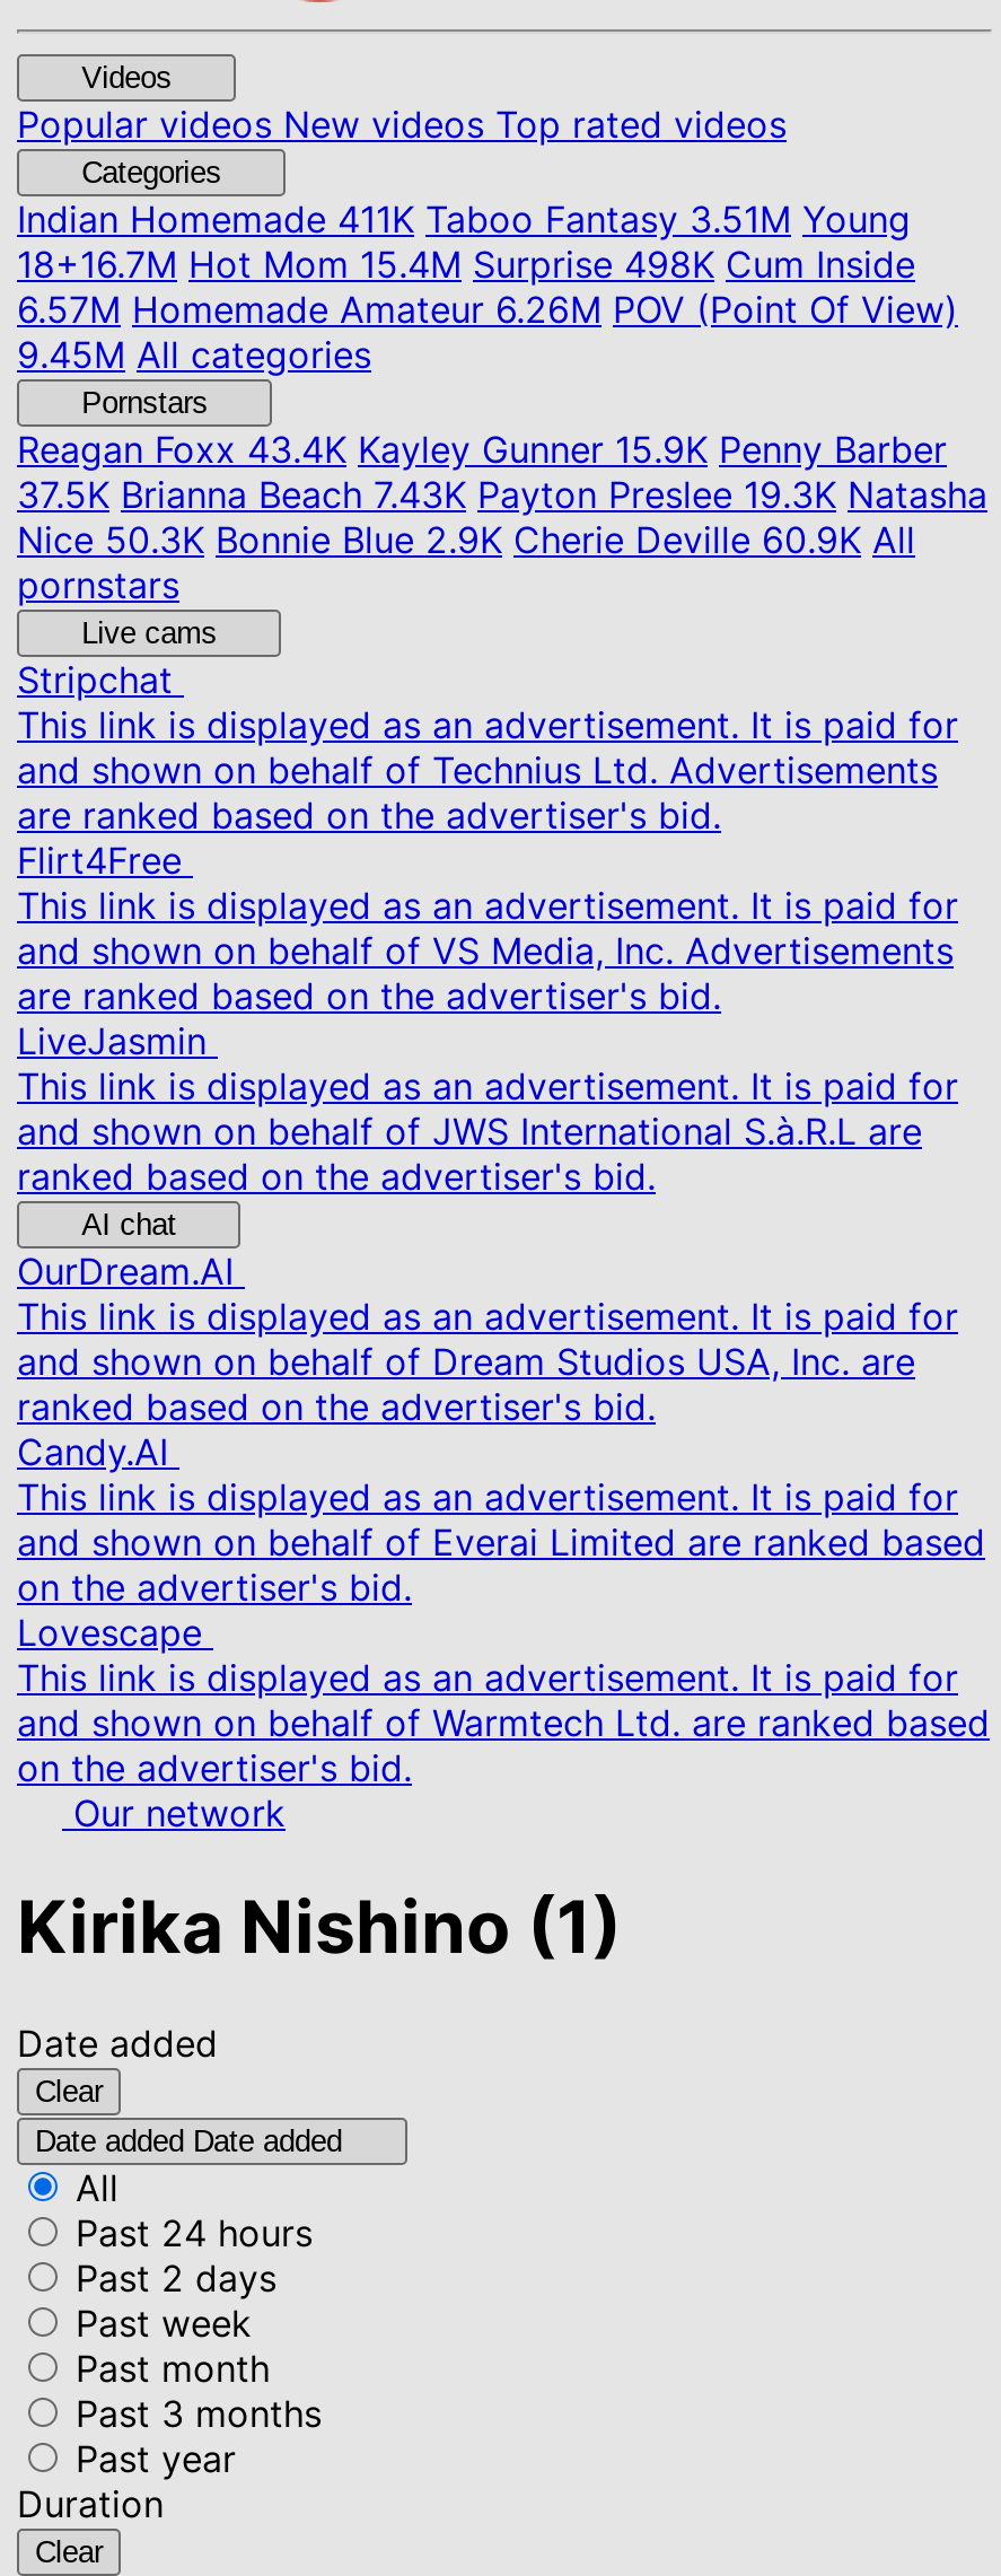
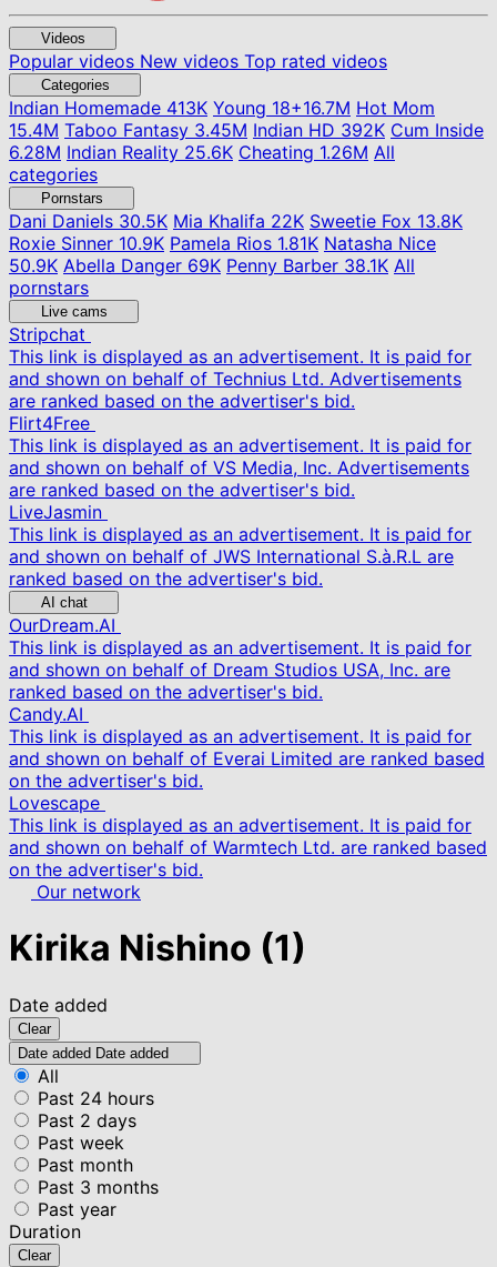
- Indian Homemade 411K Taboo Fantasy 3.51M Young
- 18+16.7M Hot Mom 15.4M Surprise 498K Cum Inside
- 6.57M Homemade Amateur 6.26M POV (Point Of View)
- 9.45M All categories
+ Indian Homemade 413K Young 18+16.7M Hot Mom
+ 15.4M Taboo Fantasy 3.45M Indian HD 392K Cum Inside
+ 6.28M Indian Reality 25.6K Cheating 1.26M All
+ categories

- Reagan Foxx43.4K Kayley Gunner 15.9K Penny Barber
- 37.5K Brianna Beach 7.43K Payton Preslee 19.3K Natasha
- Nice 50.3K Bonnie Blue 2.9K Cherie Deville 60.9K All
+ Dani Daniels30.5K Mia Khalifa 22K Sweetie Fox 13.8K
+ Roxie Sinner 10.9K Pamela Rios 1.81K Natasha Nice
+ 50.9K Abella Danger 69K Penny Barber 38.1K All
